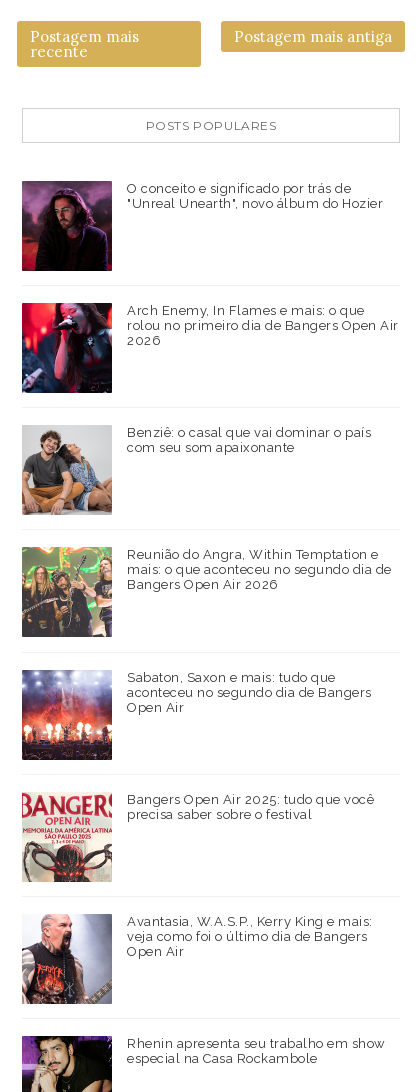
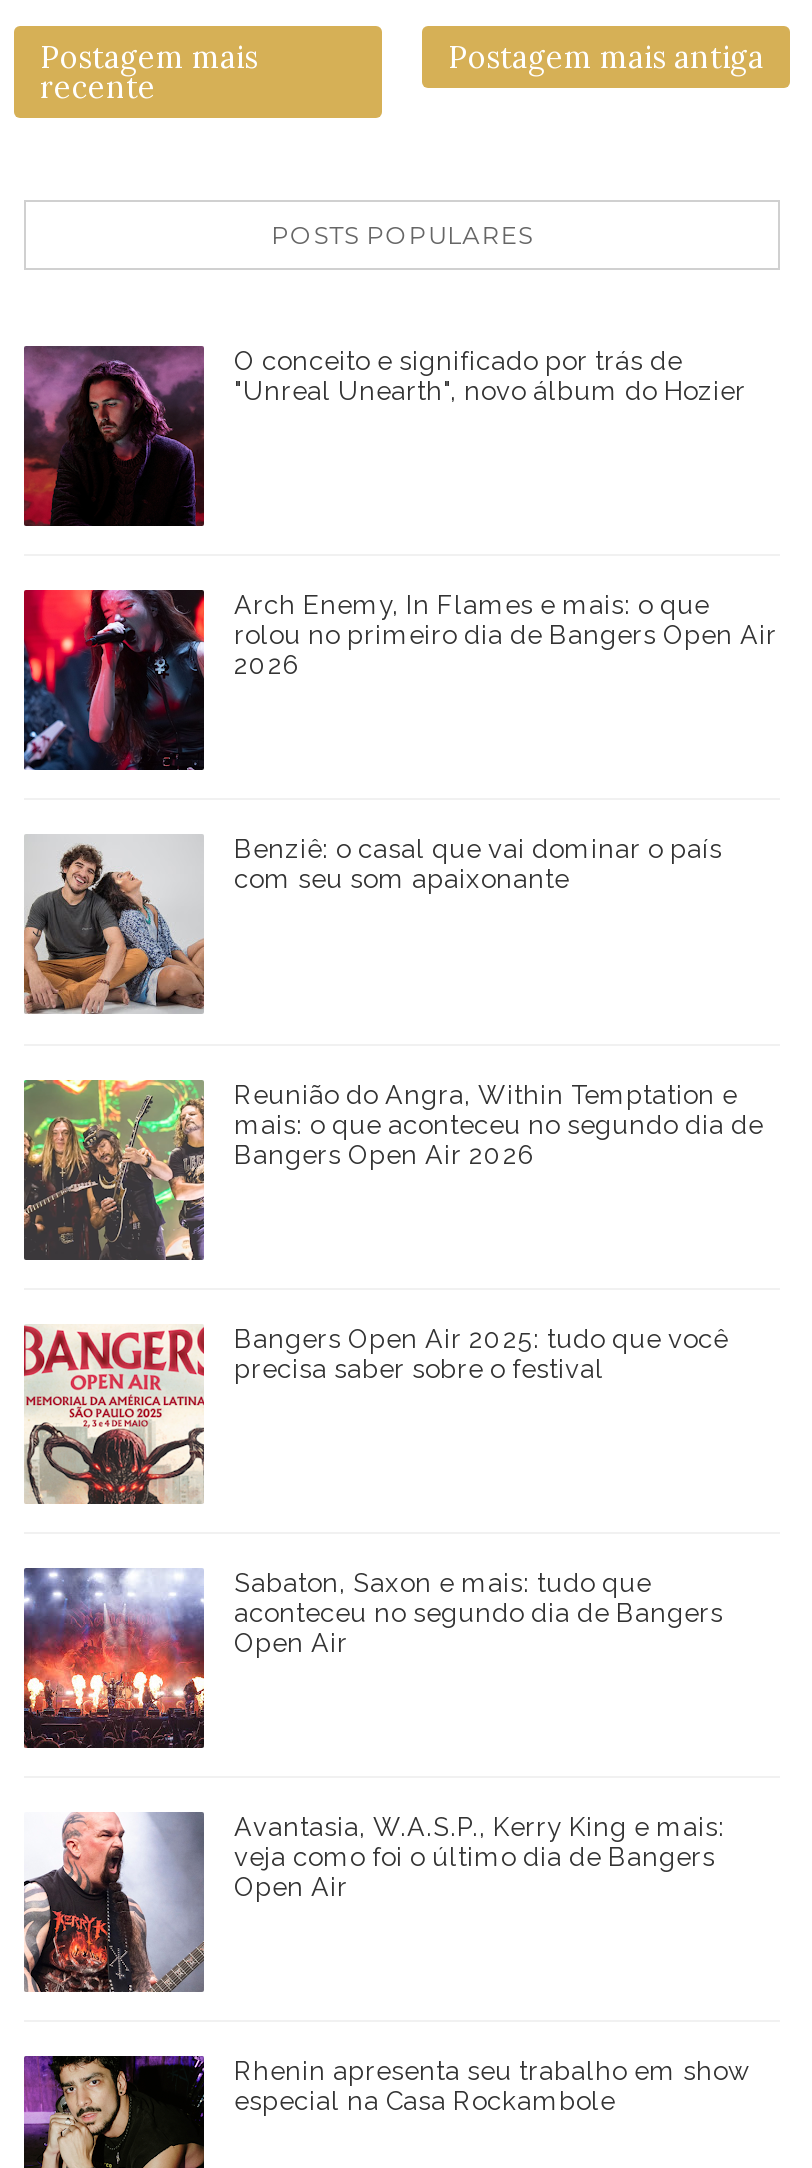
moved down: [image] | Sabaton, Saxon e mais: tudo que | aconteceu no segundo dia de Bangers | Open Air

moved up: [image] | Bangers Open Air 2025: tudo que você | precisa saber sobre o festival
